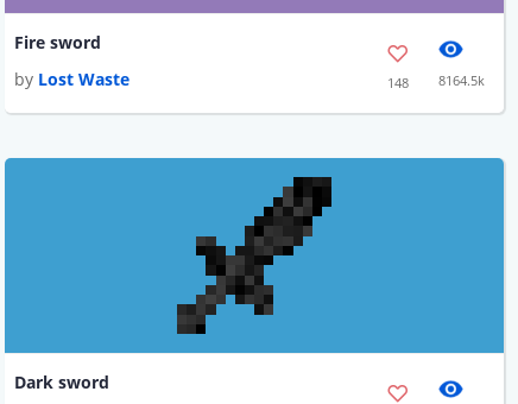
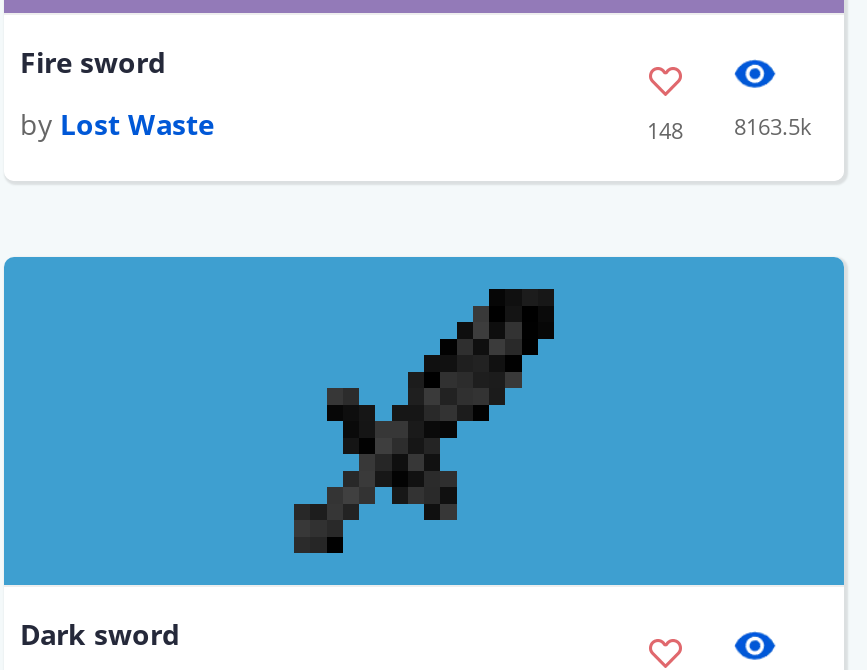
- 148 8164.5k
+ 148 8163.5k
